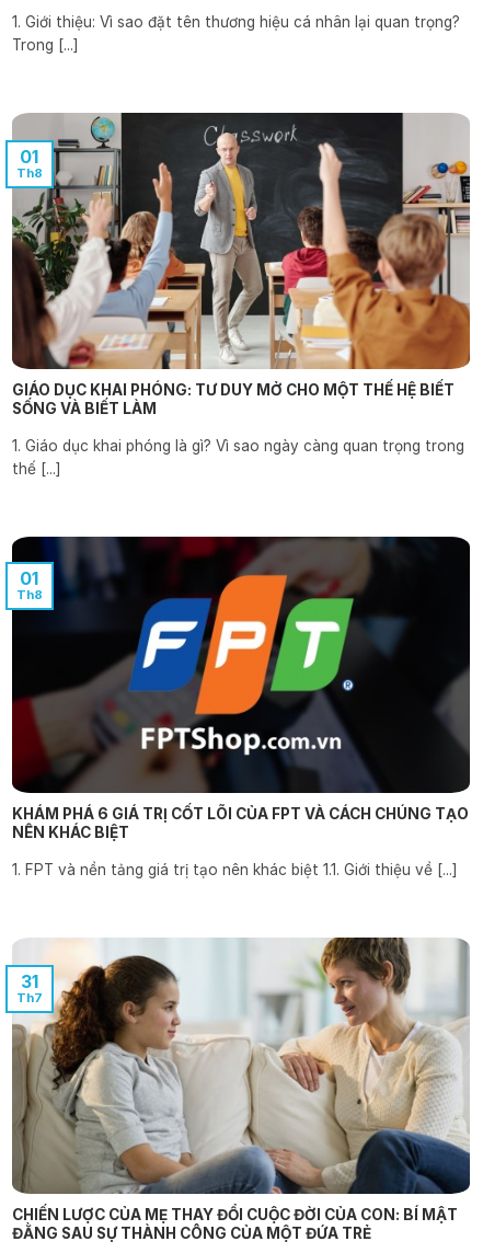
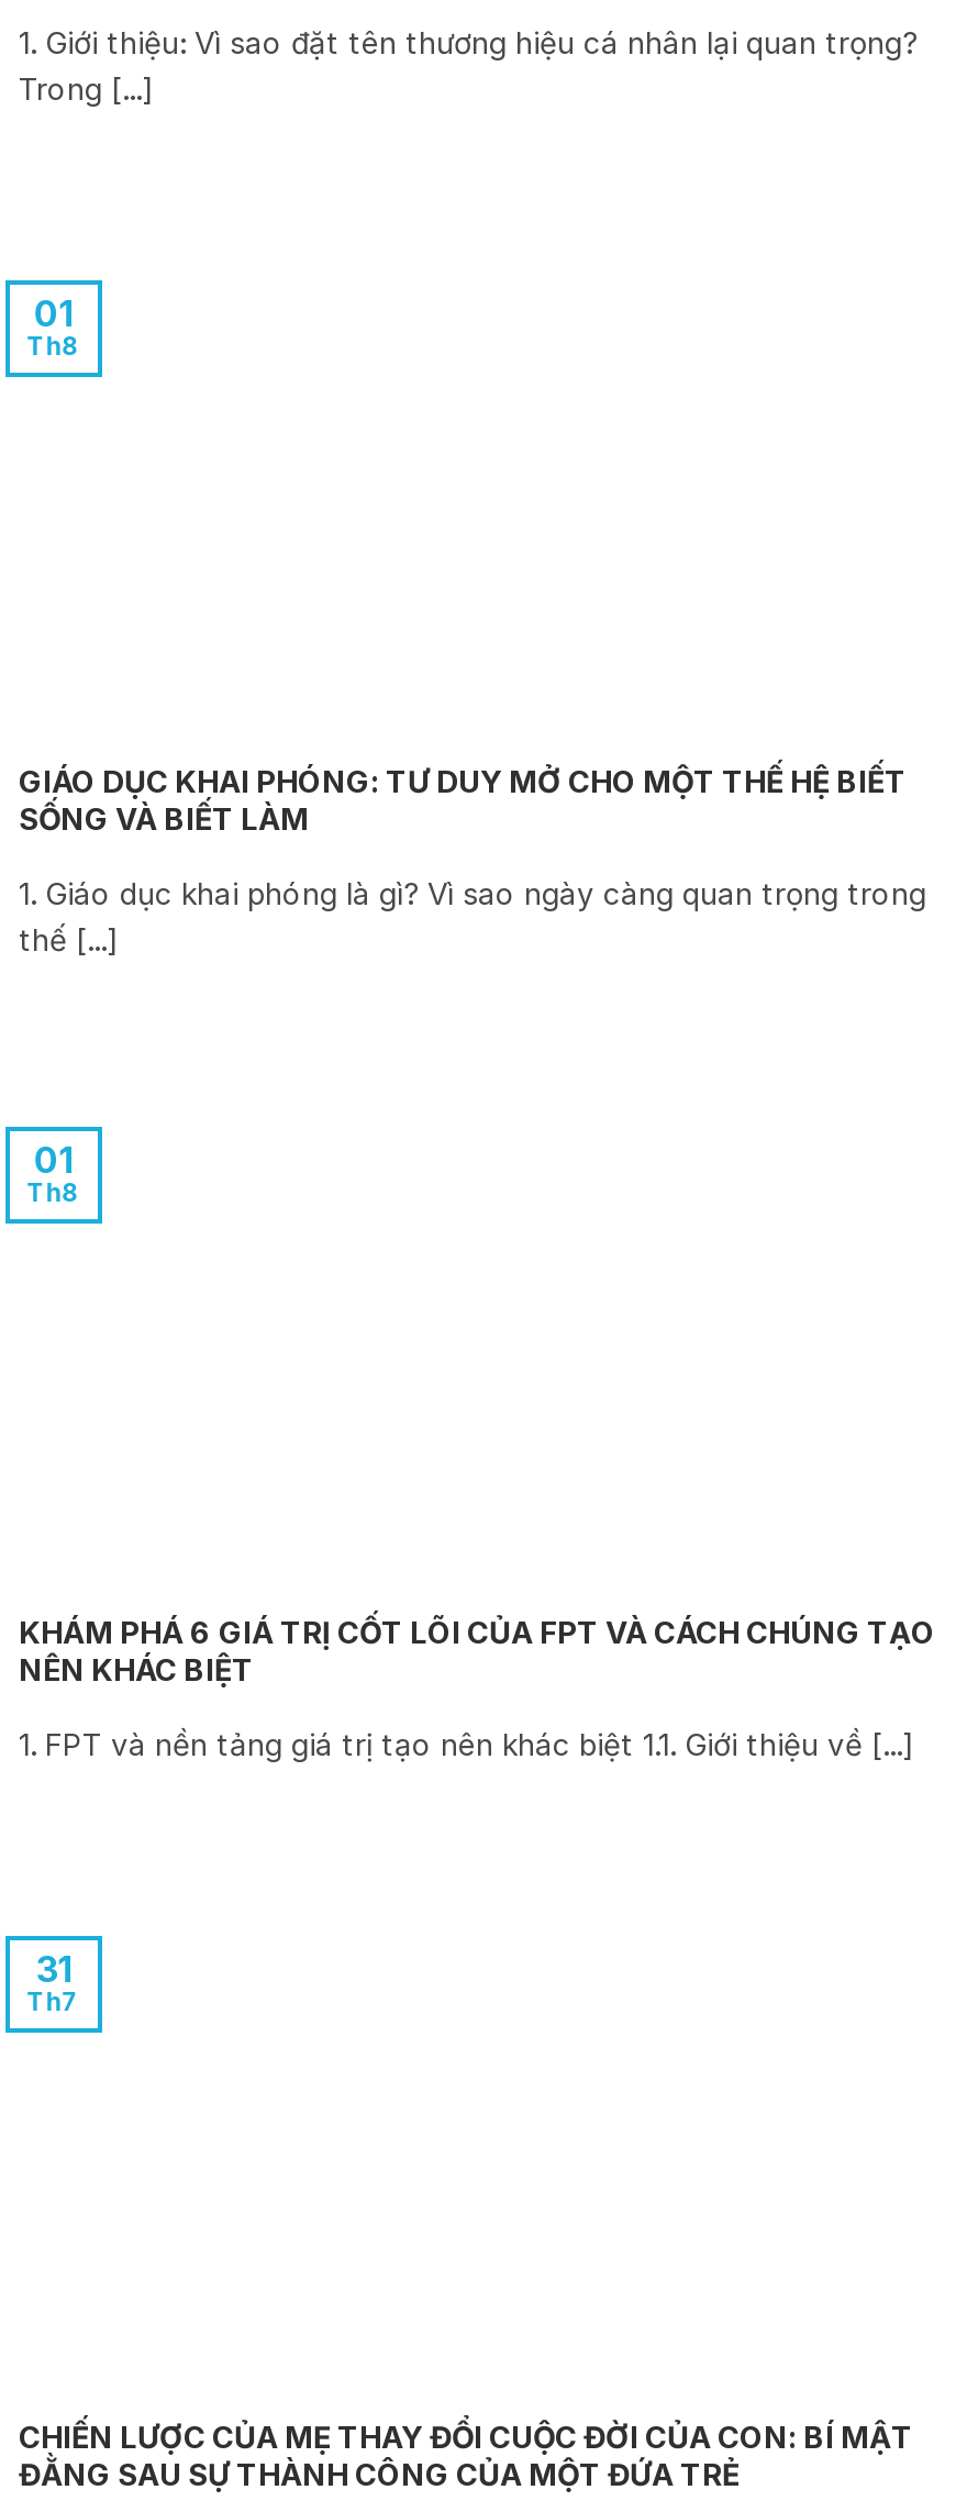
- [image]

- [image]

- [image]
